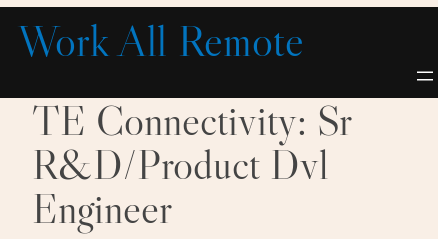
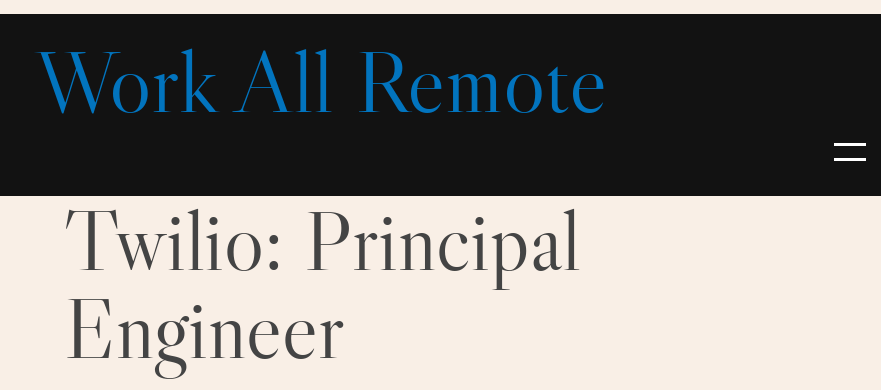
- TE Connectivity: Sr
- R&D/Product Dvl
+ Twilio: Principal
